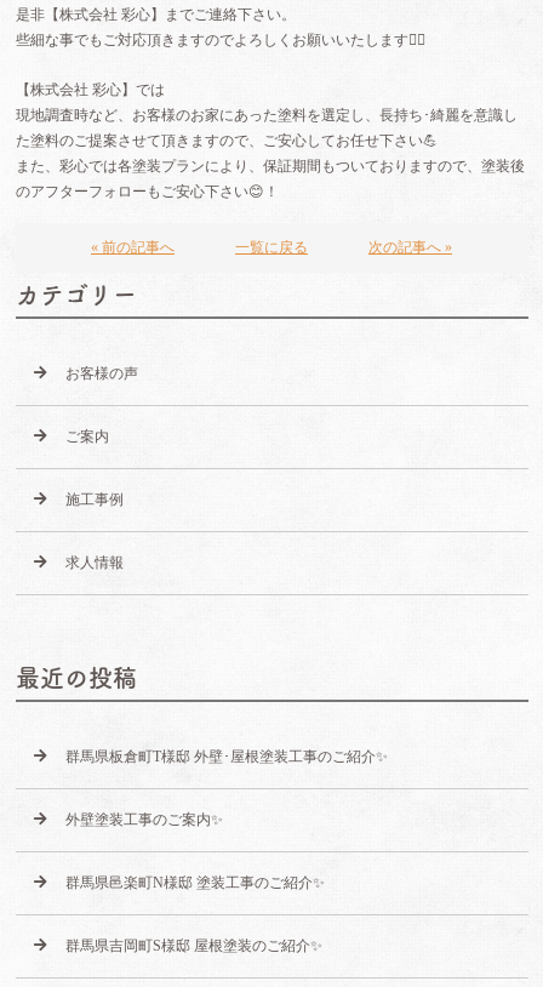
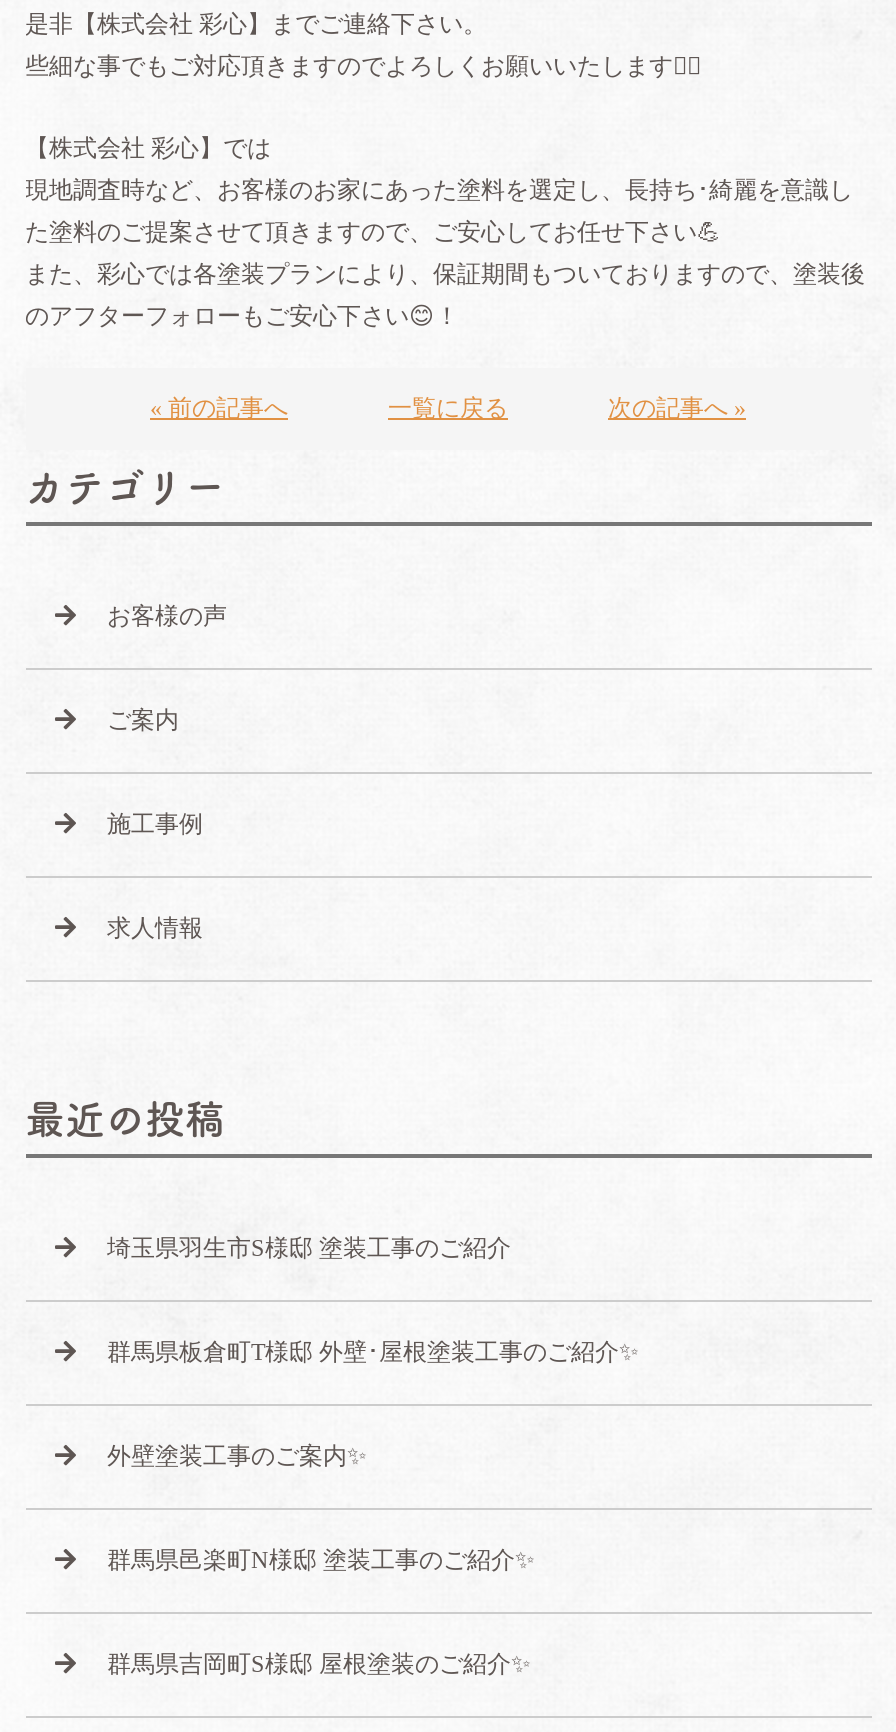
+ 埼玉県羽生市S様邸 塗装工事のご紹介
